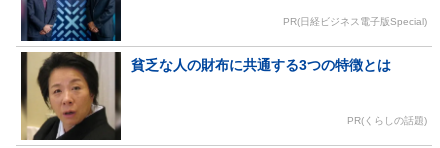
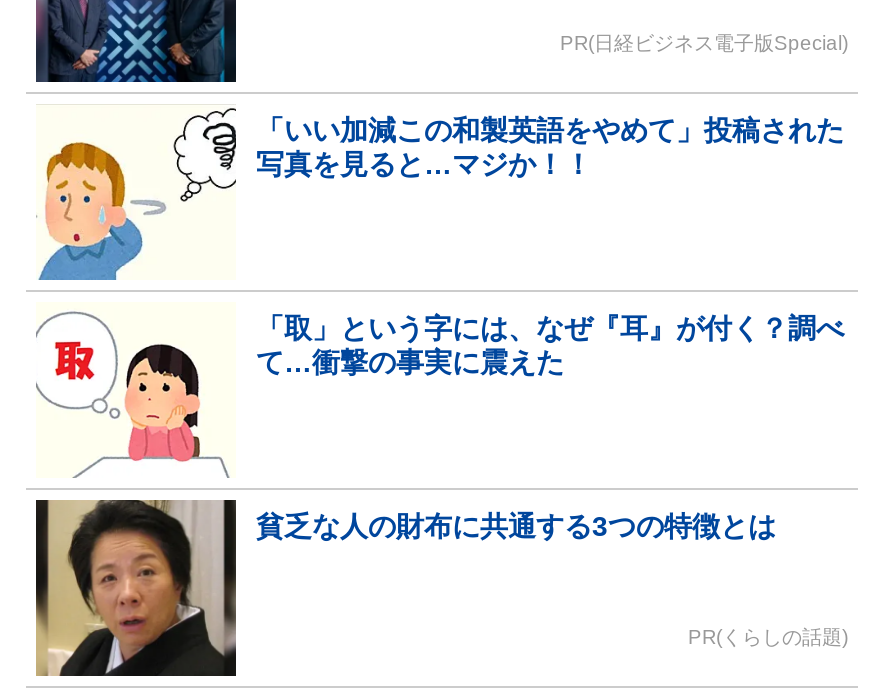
+ [image]
+ 「いい加減この和製英語をやめて」投稿された
+ 写真を見ると…マジか！！

+ [image]
+ 「取」という字には、なぜ『耳』が付く？調べ
+ て…衝撃の事実に震えた
